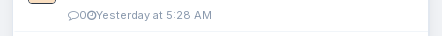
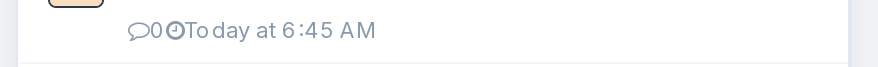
- Yesterday at 5:28 AM
+ Today at 6:45 AM
